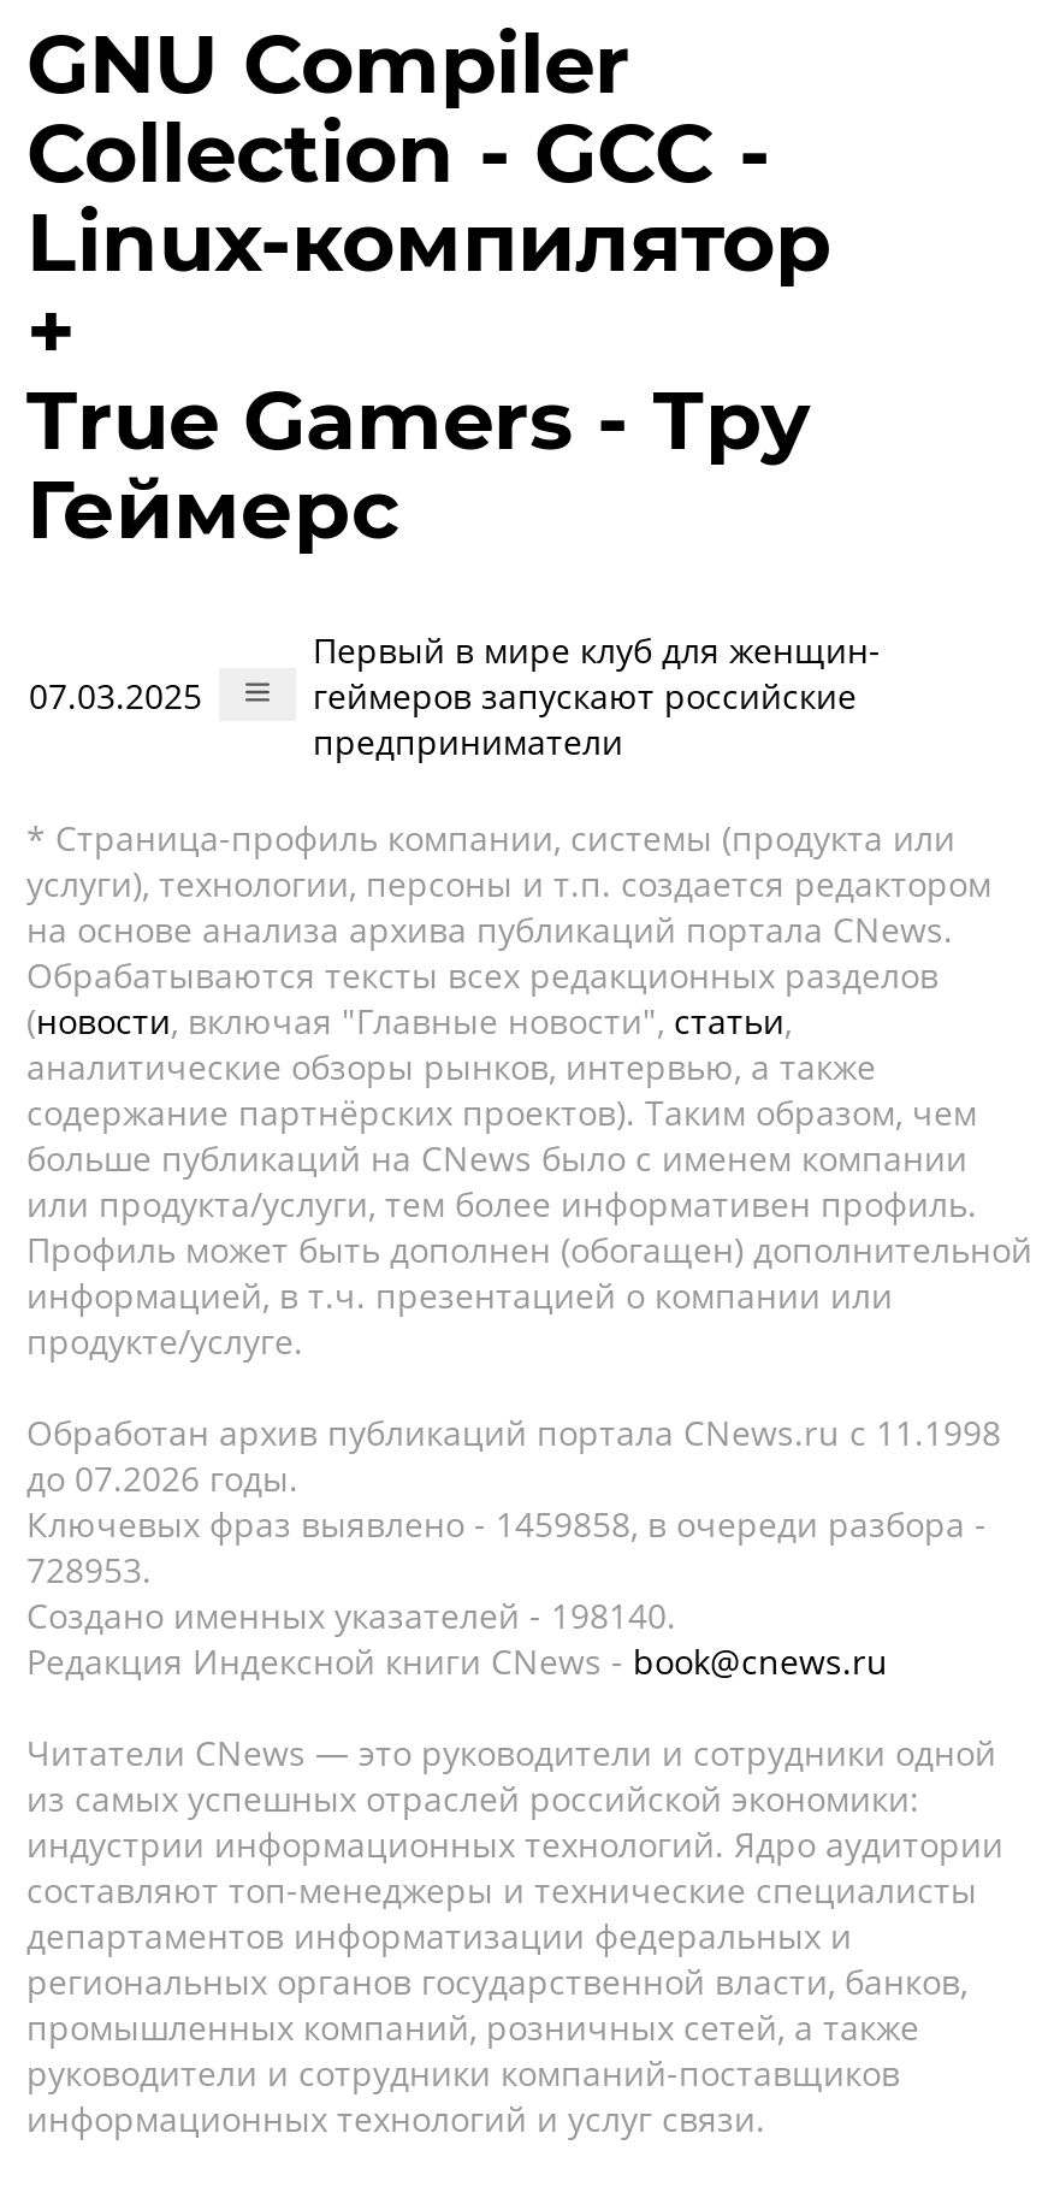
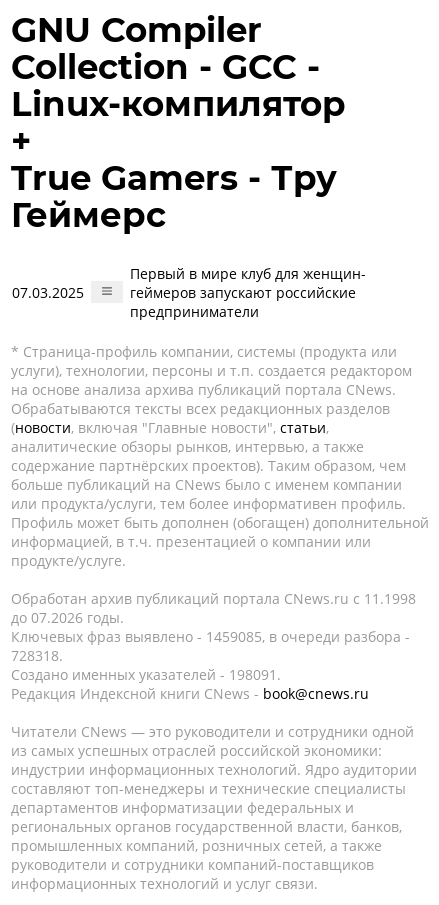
- Ключевых фраз выявлено - 1459858, в очереди разбора -
+ Ключевых фраз выявлено - 1459085, в очереди разбора -

- 728953.
+ 728318.

- Создано именных указателей - 198140.
+ Создано именных указателей - 198091.
